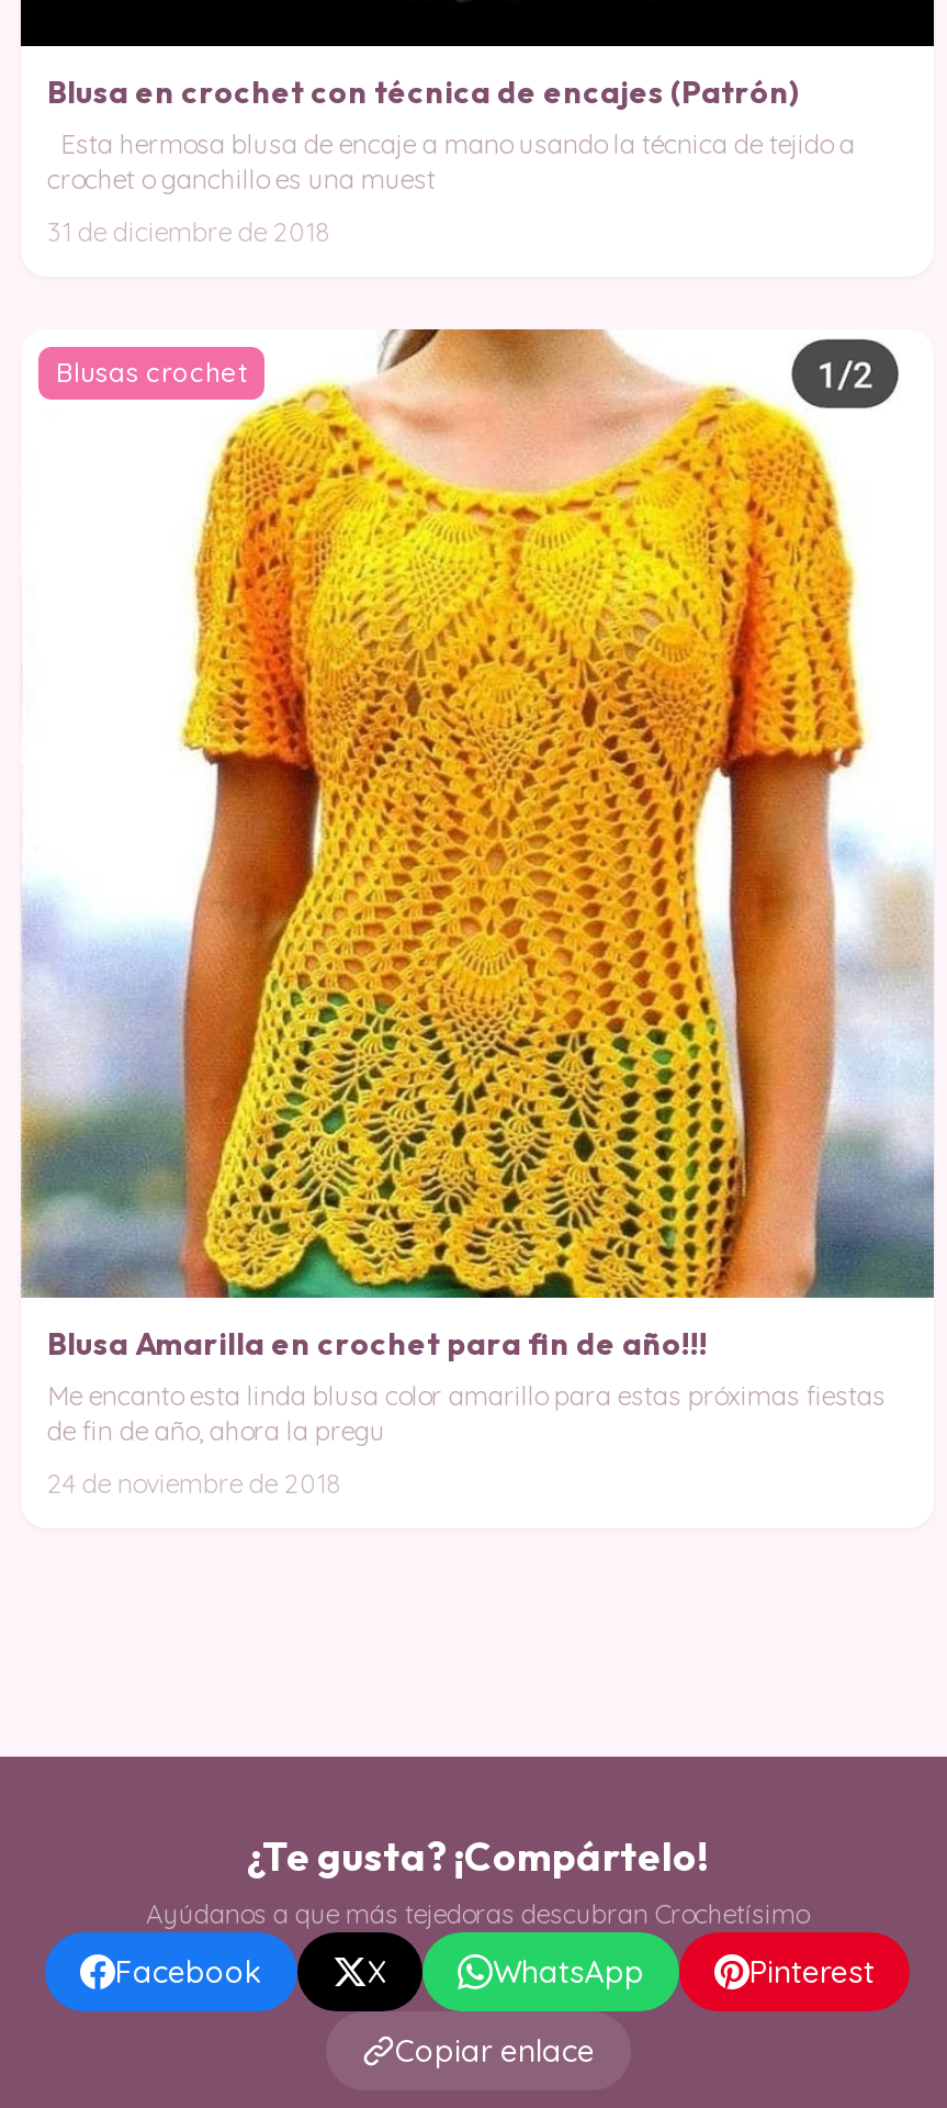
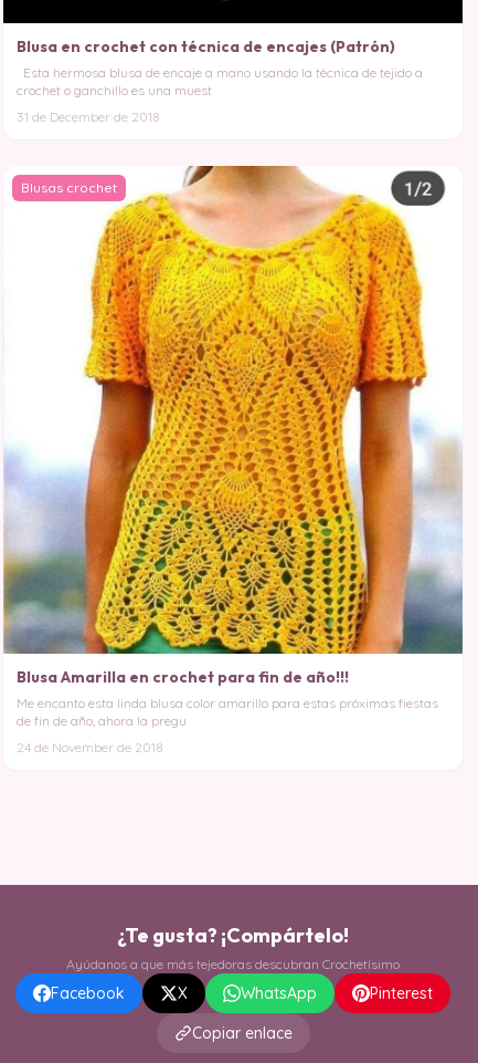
- 31 de diciembre de 2018
+ 31 de December de 2018

- 24 de noviembre de 2018
+ 24 de November de 2018
